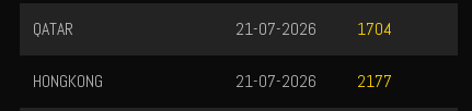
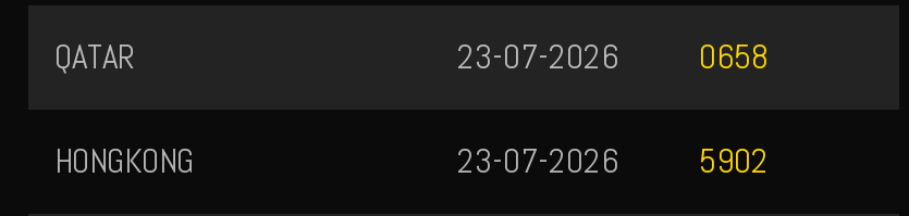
- 21-07-2026
+ 23-07-2026

- 1704
+ 0658

- 21-07-2026
+ 23-07-2026

- 2177
+ 5902
